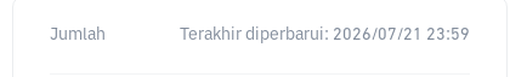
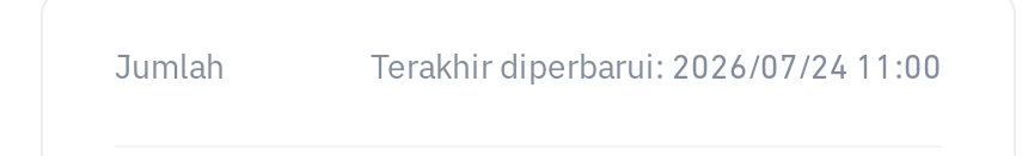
- Terakhir diperbarui: 2026/07/21 23:59
+ Terakhir diperbarui: 2026/07/24 11:00
